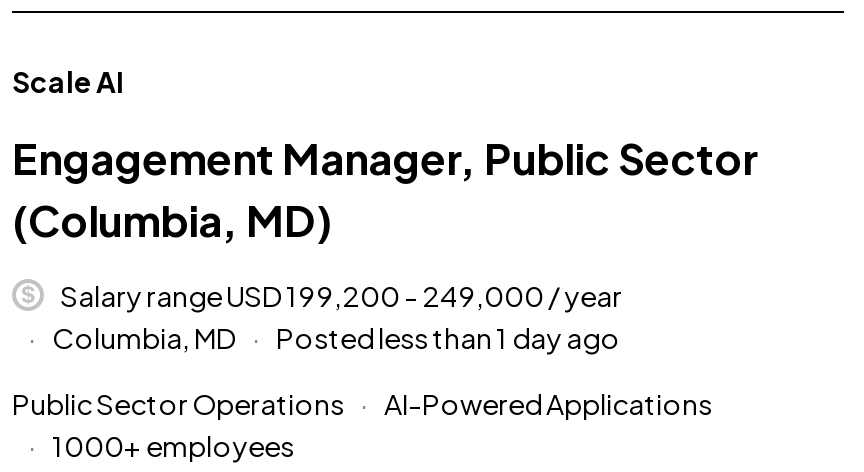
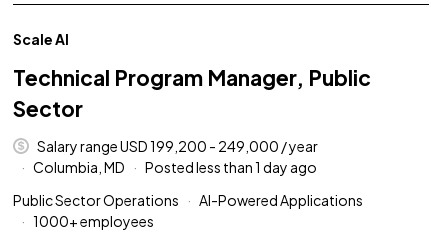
- Engagement Manager, Public Sector
- (Columbia, MD)
+ Technical Program Manager, Public
+ Sector
